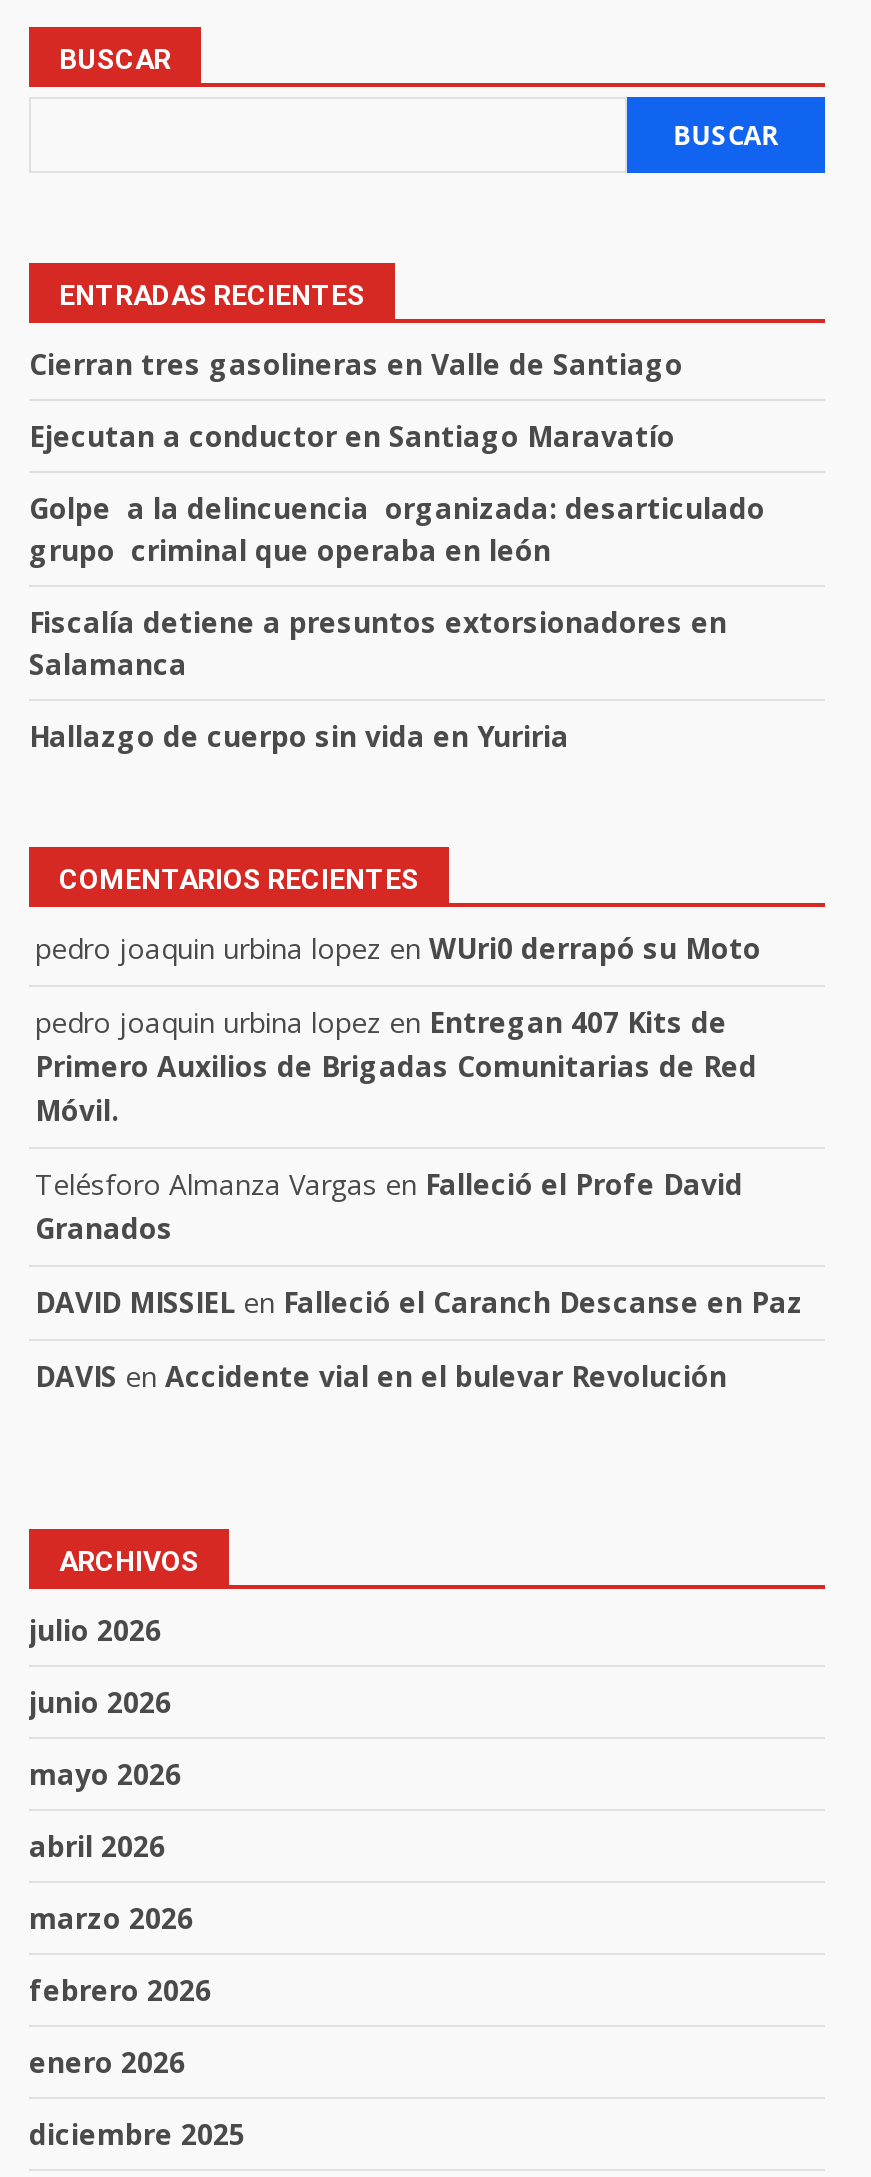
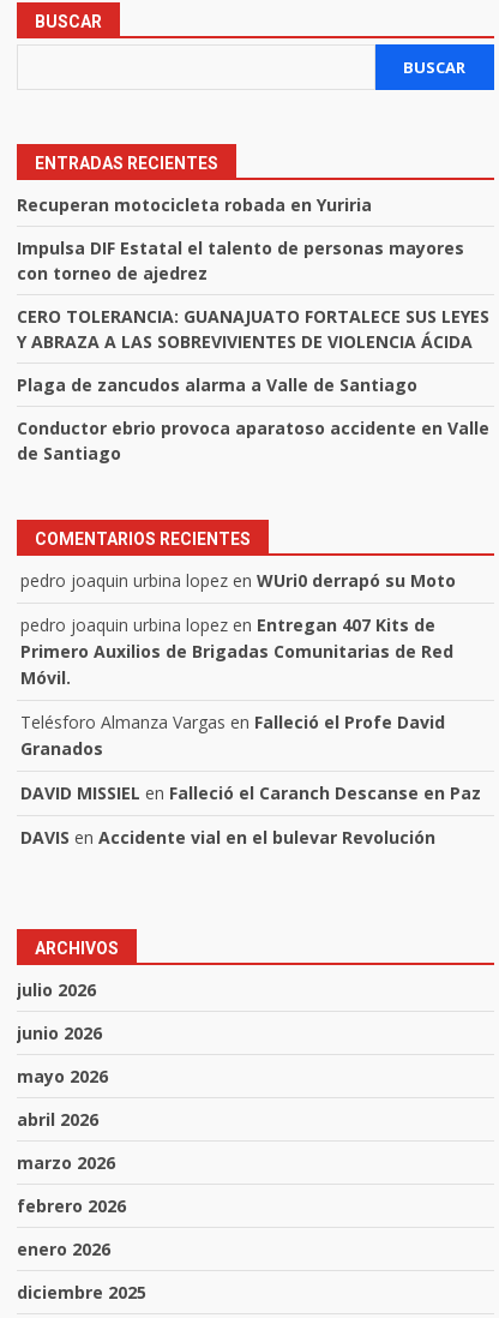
- Cierran tres gasolineras en Valle de Santiago
+ Recuperan motocicleta robada en Yuriria

- Ejecutan a conductor en Santiago Maravatío
+ Impulsa DIF Estatal el talento de personas mayores
+ con torneo de ajedrez

- Golpe a la delincuencia organizada: desarticulado
- grupo criminal que operaba en león
+ CERO TOLERANCIA: GUANAJUATO FORTALECE SUS LEYES
+ Y ABRAZA A LAS SOBREVIVIENTES DE VIOLENCIA ÁCIDA

- Fiscalía detiene a presuntos extorsionadores en
- Salamanca
+ Plaga de zancudos alarma a Valle de Santiago

- Hallazgo de cuerpo sin vida en Yuriria
+ Conductor ebrio provoca aparatoso accidente en Valle
+ de Santiago
